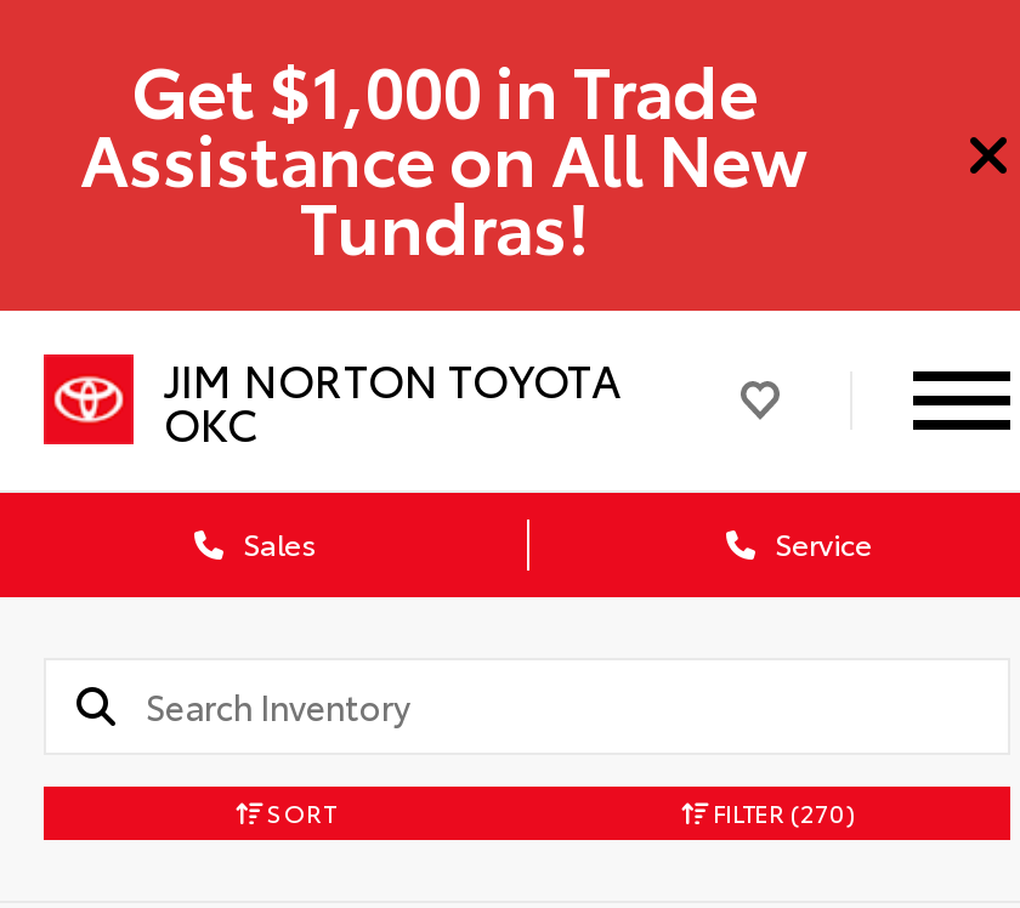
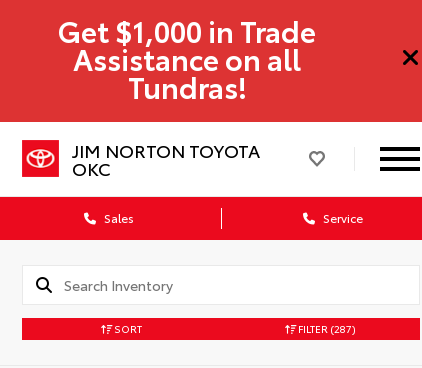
- Assistance on All New
+ Assistance on all

- FILTER (270)
+ FILTER (287)
